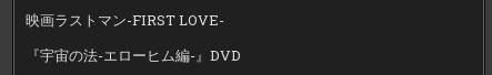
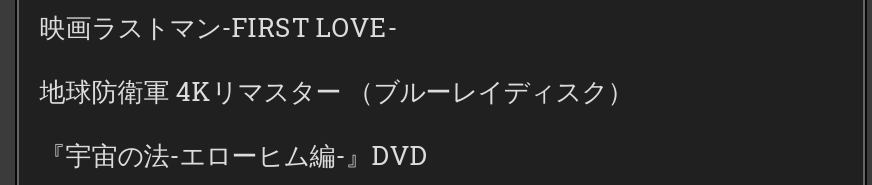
+ 地球防衛軍 4Kリマスター （ブルーレイディスク）
